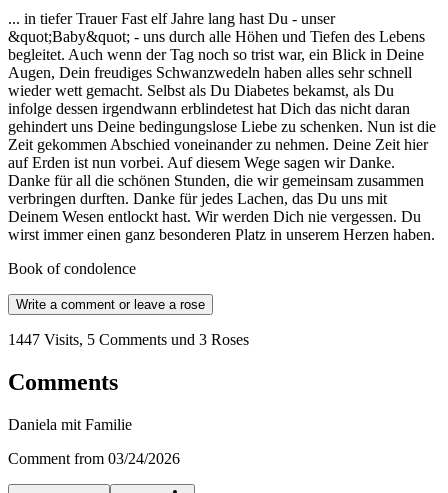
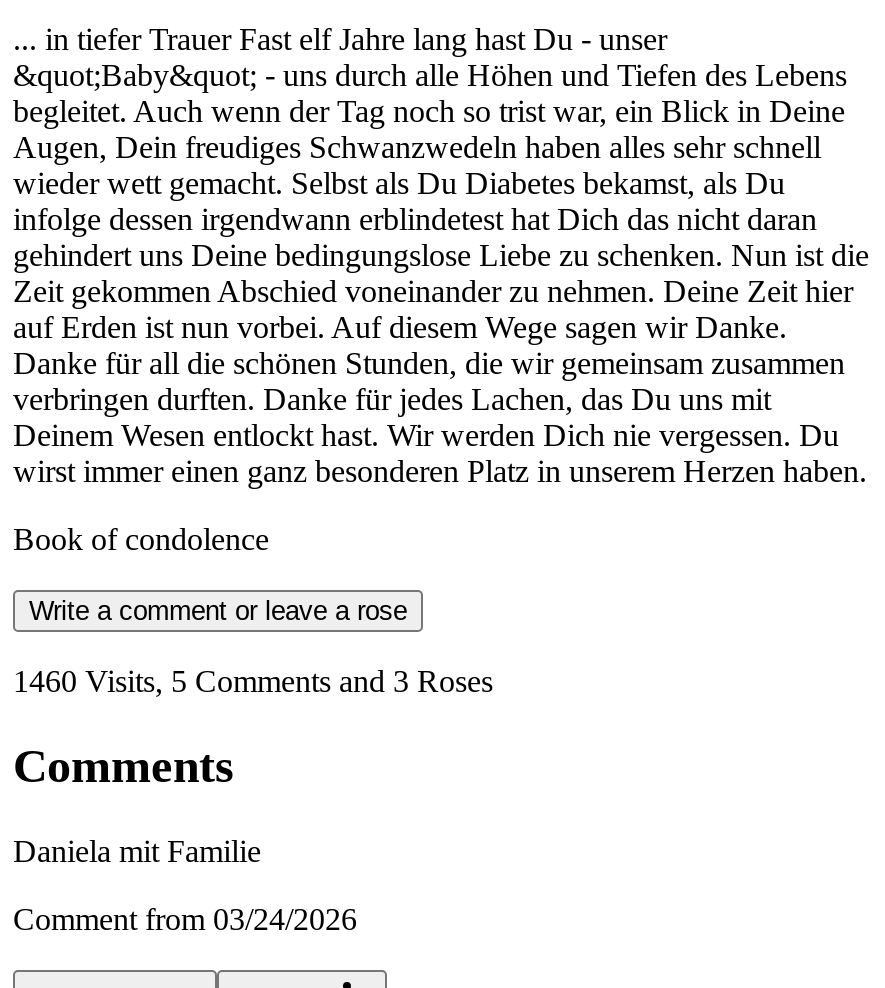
- 1447 Visits, 5 Comments und 3 Roses
+ 1460 Visits, 5 Comments and 3 Roses
